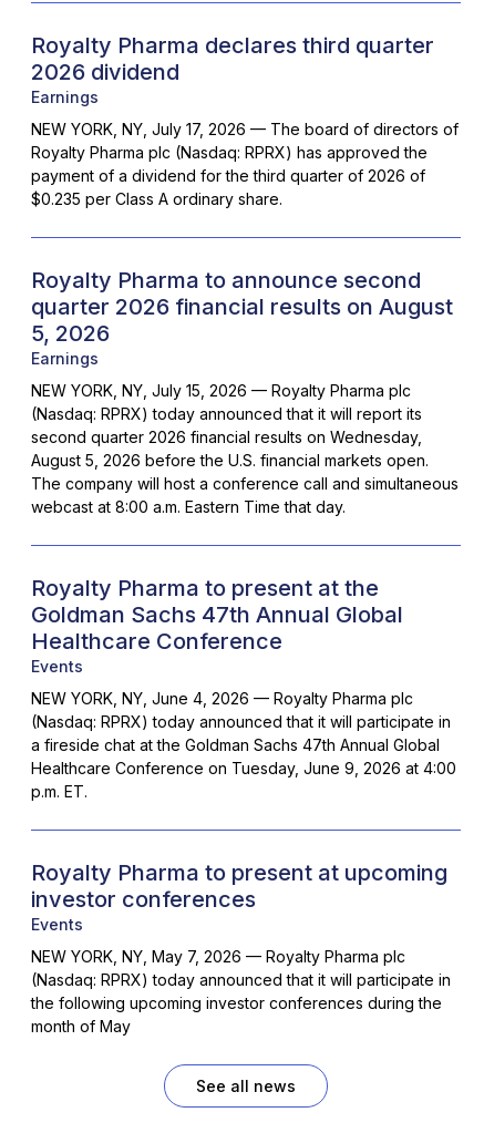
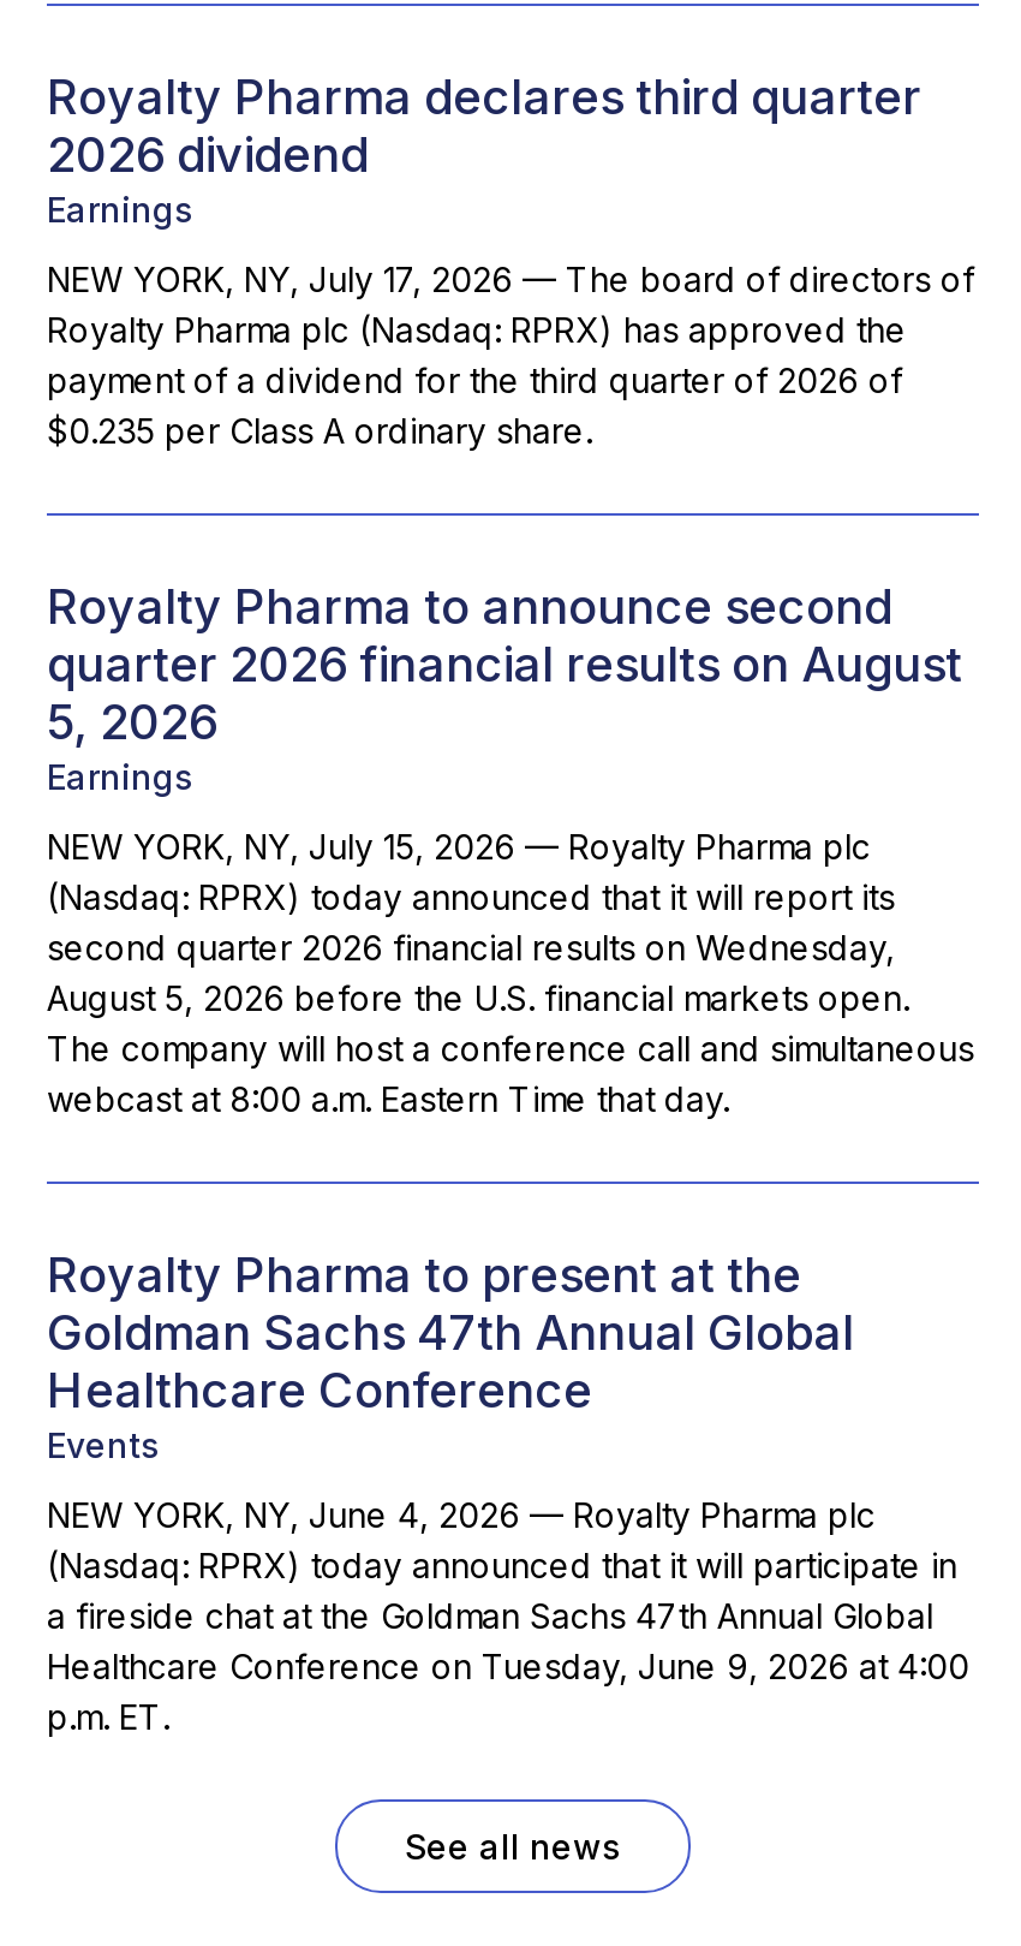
- Royalty Pharma to present at upcoming
- investor conferences
- Events
- NEW YORK, NY, May 7, 2026 — Royalty Pharma plc
- (Nasdaq: RPRX) today announced that it will participate in
- the following upcoming investor conferences during the
- month of May
